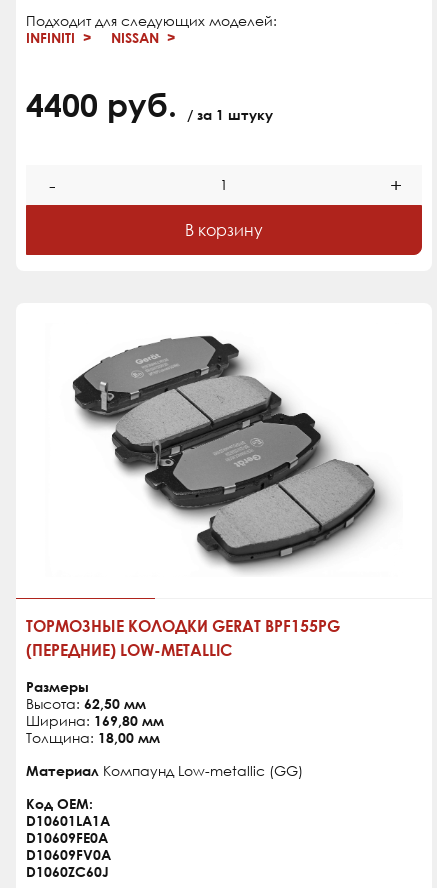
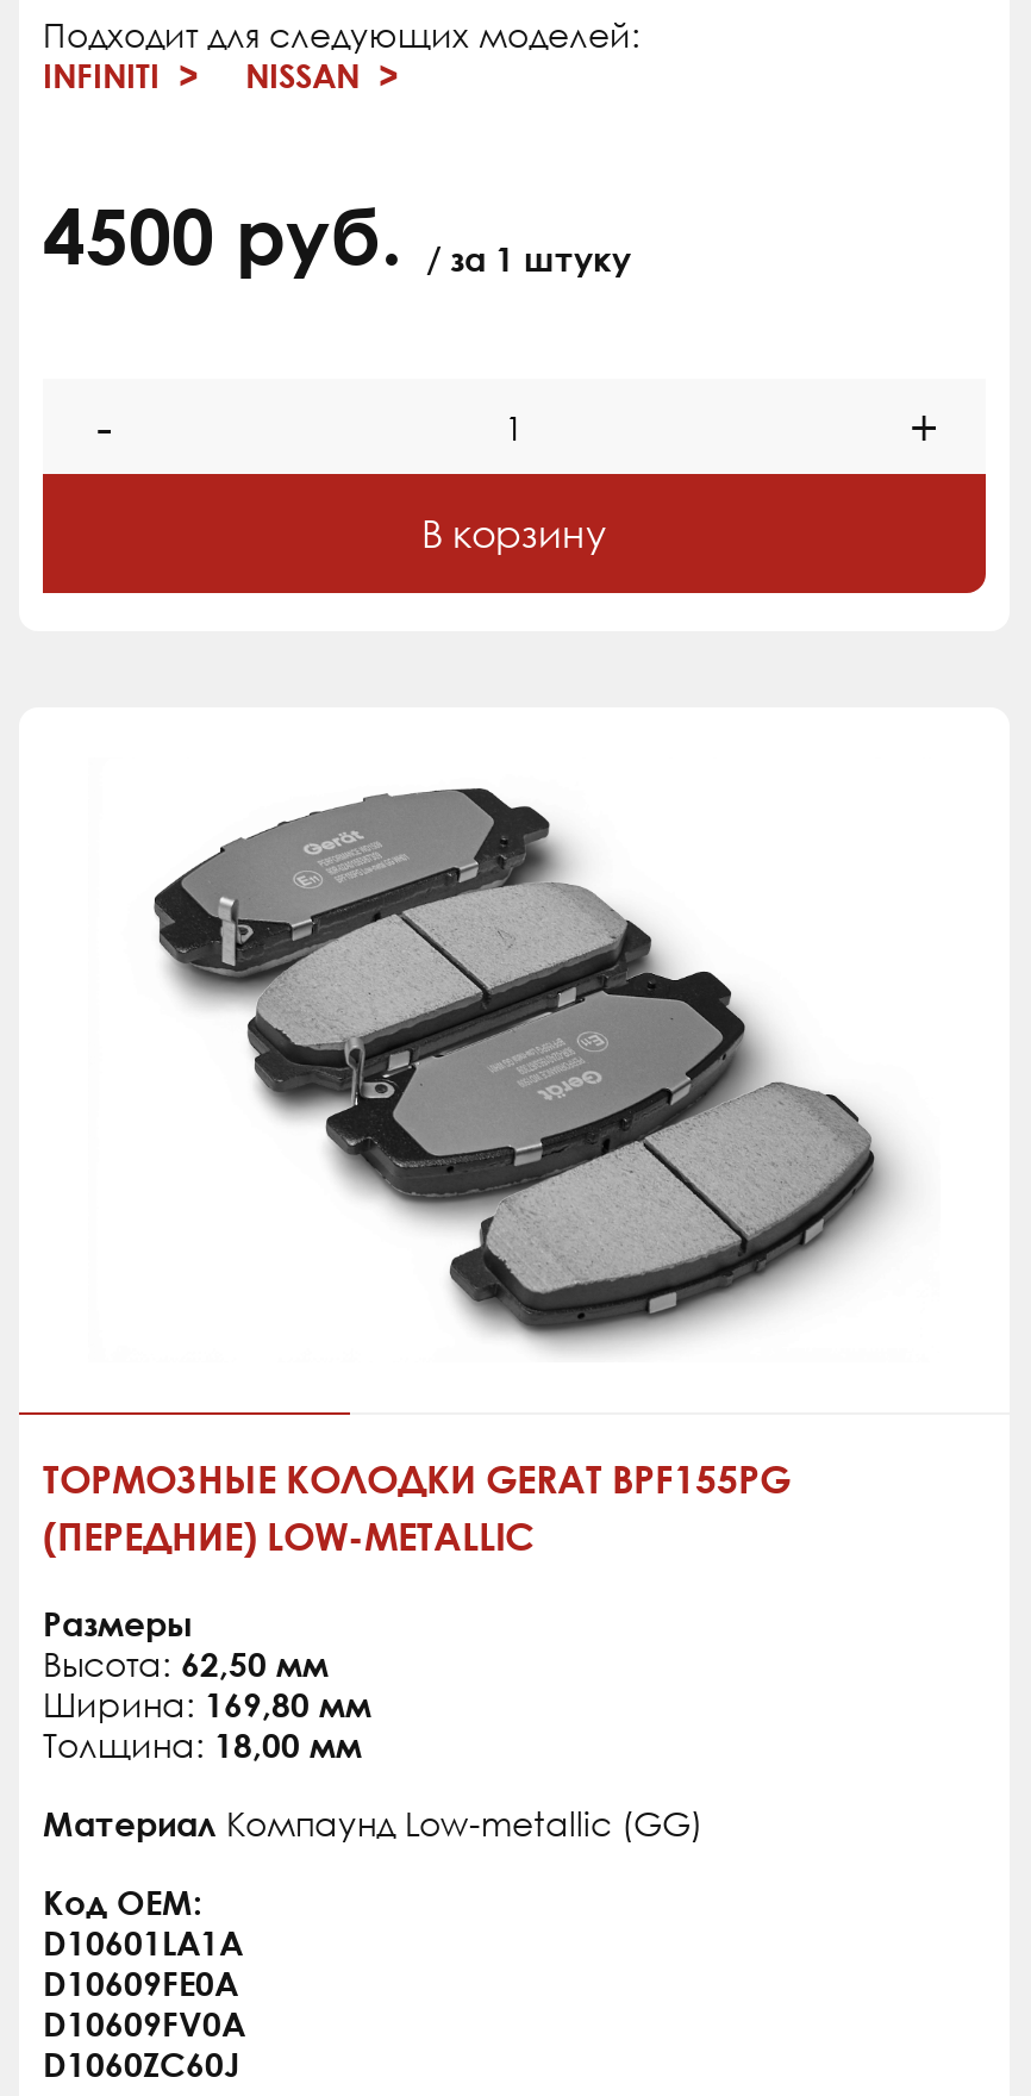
- 4400 руб. / за 1 штуку
+ 4500 руб. / за 1 штуку
